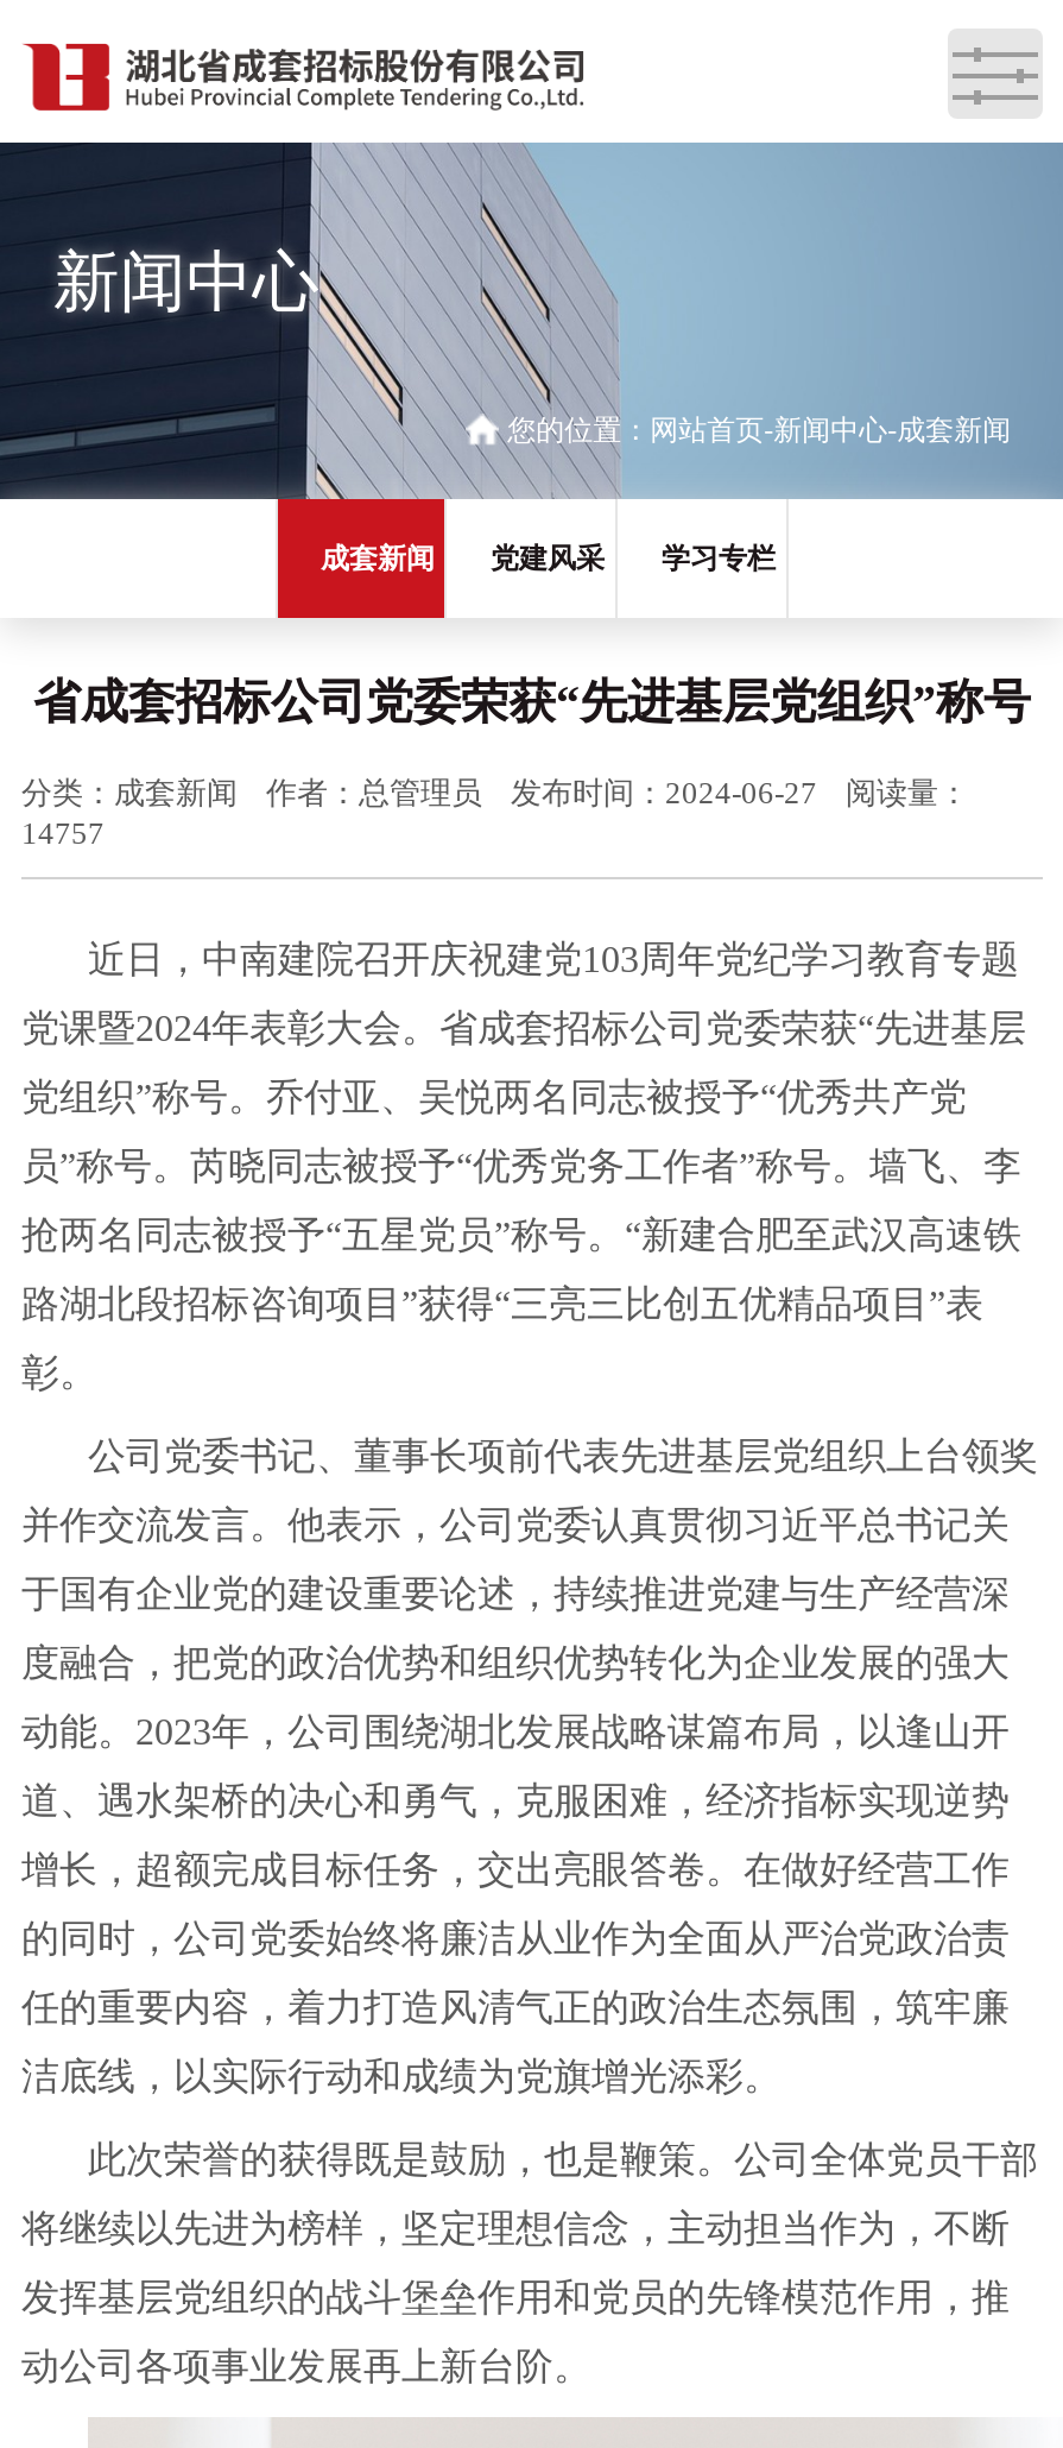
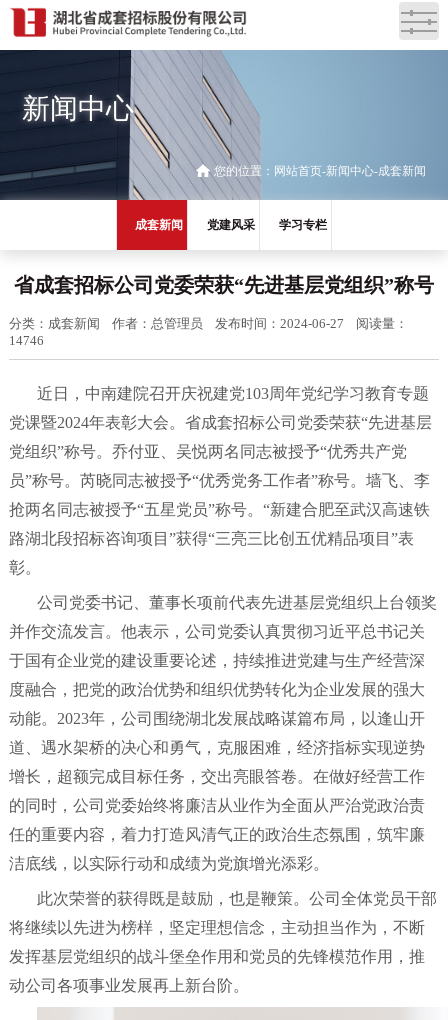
- 14757
+ 14746
